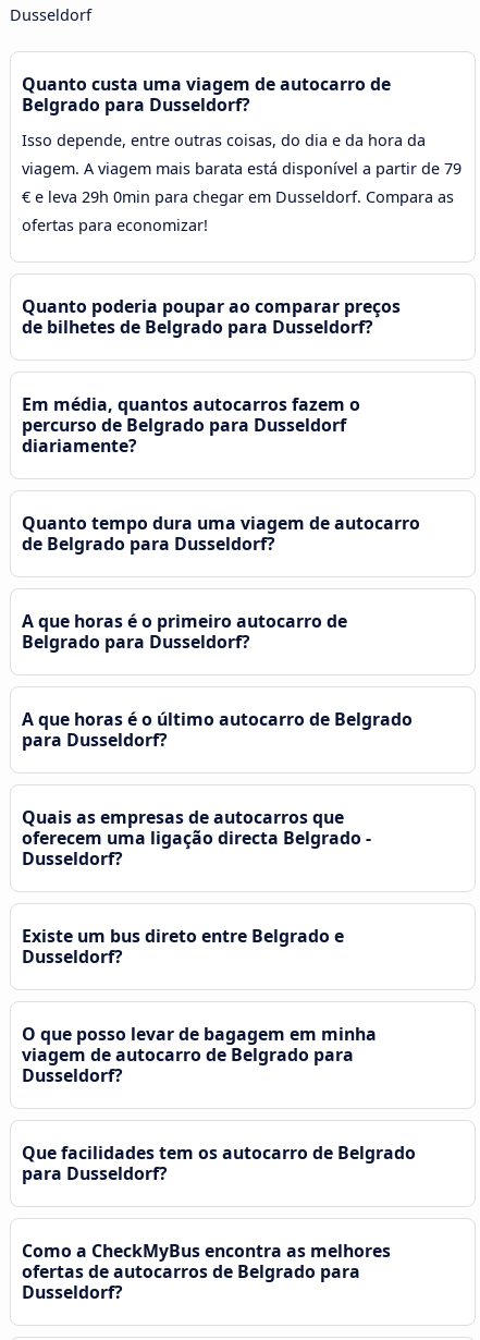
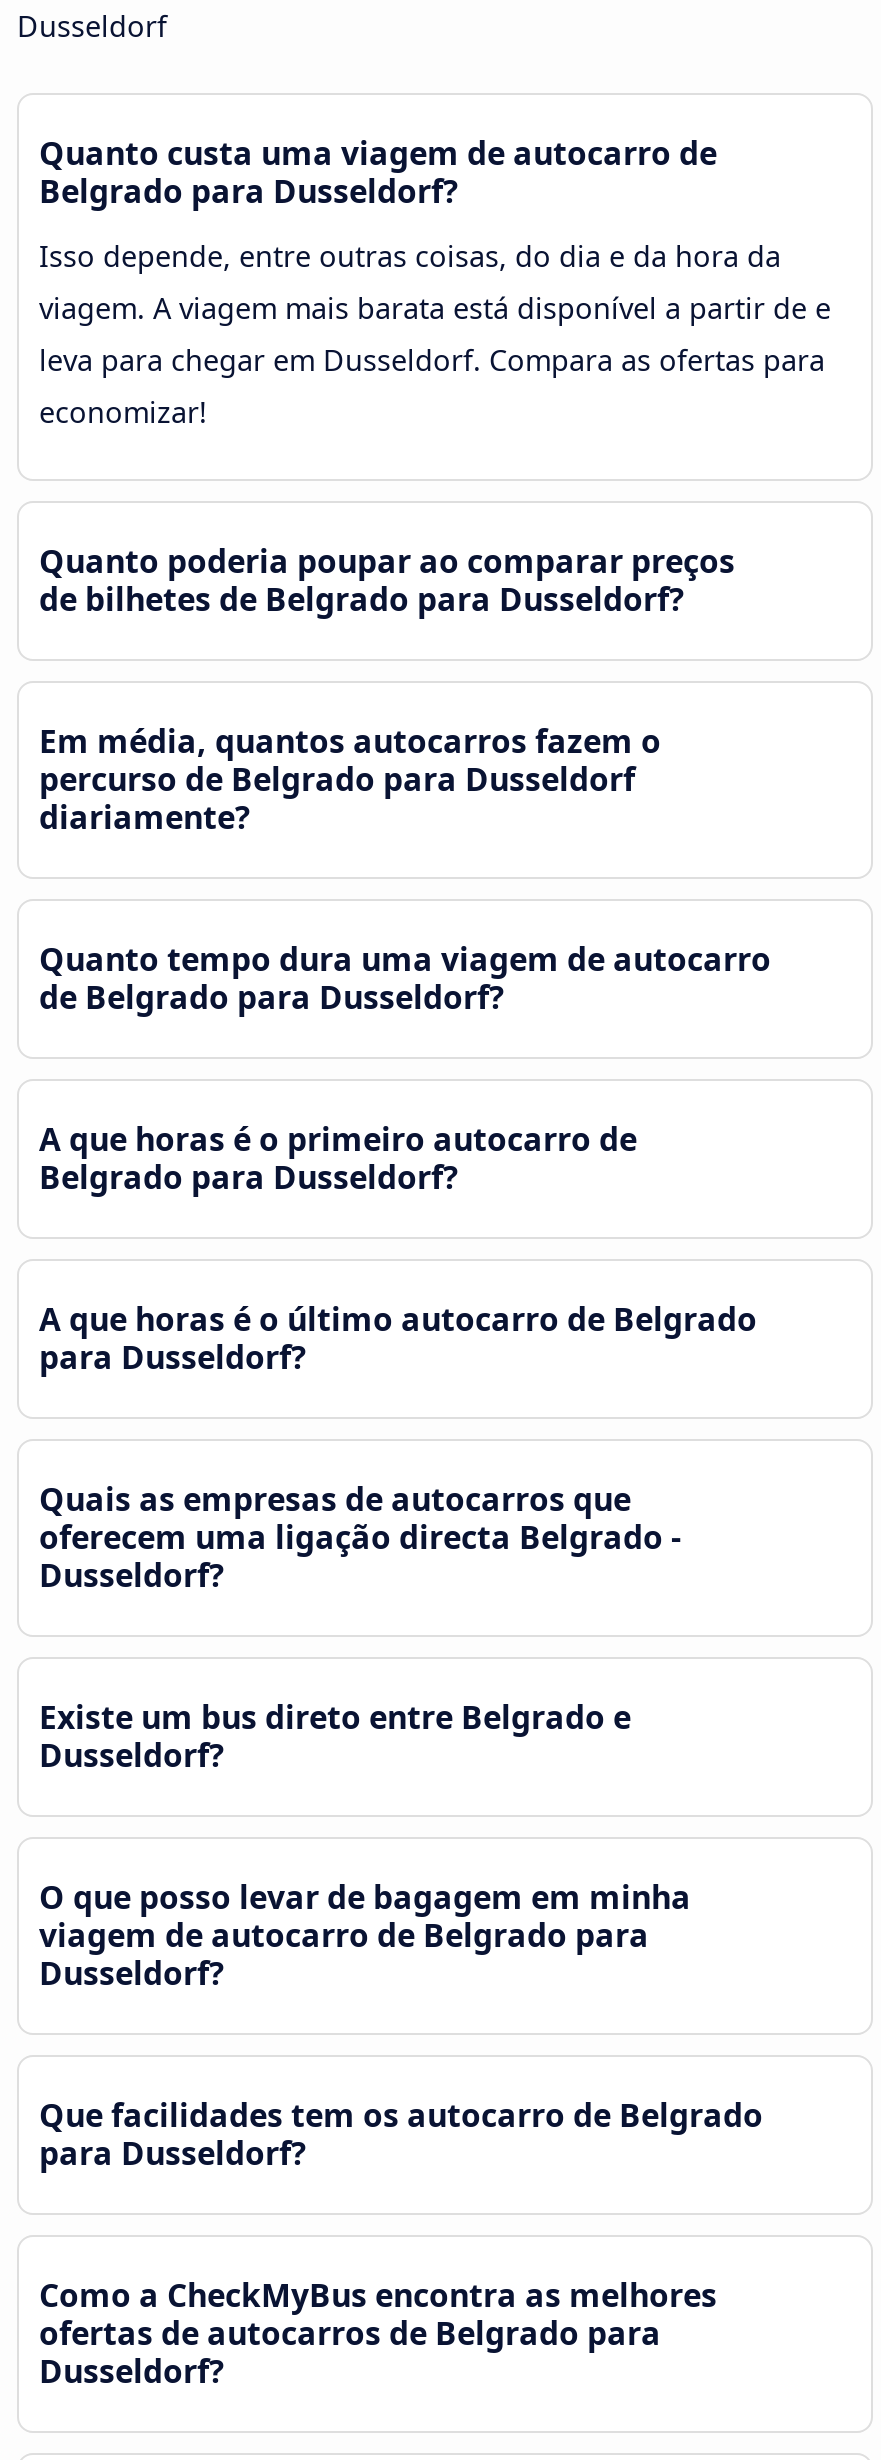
- viagem. A viagem mais barata está disponível a partir de 79
- € e leva 29h 0min para chegar em Dusseldorf. Compara as
- ofertas para economizar!
+ viagem. A viagem mais barata está disponível a partir de e
+ leva para chegar em Dusseldorf. Compara as ofertas para
+ economizar!
